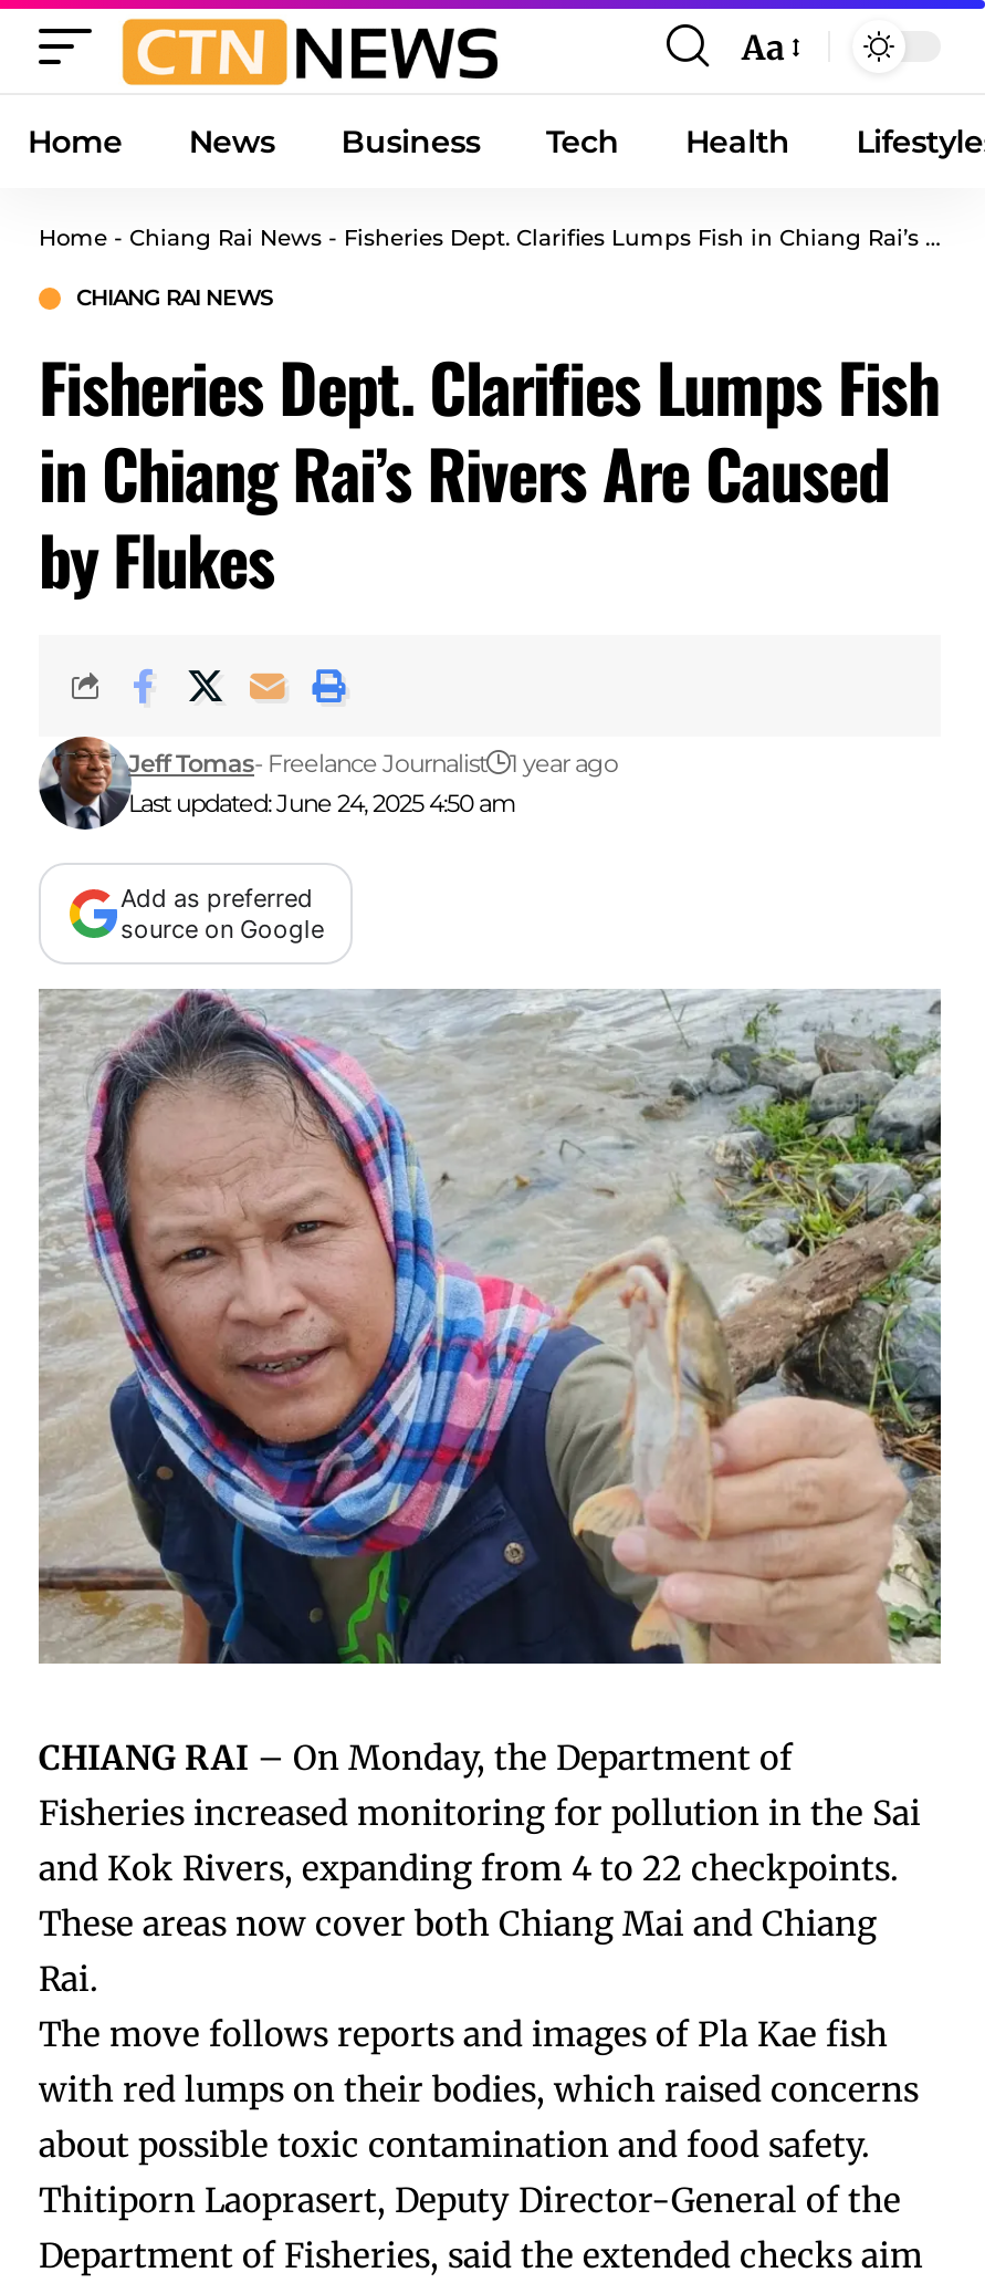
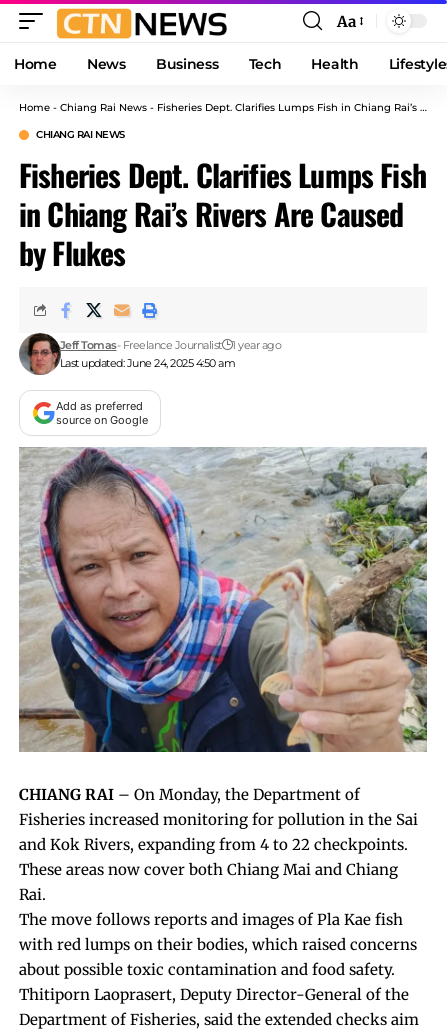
- [image]
+ [image]
